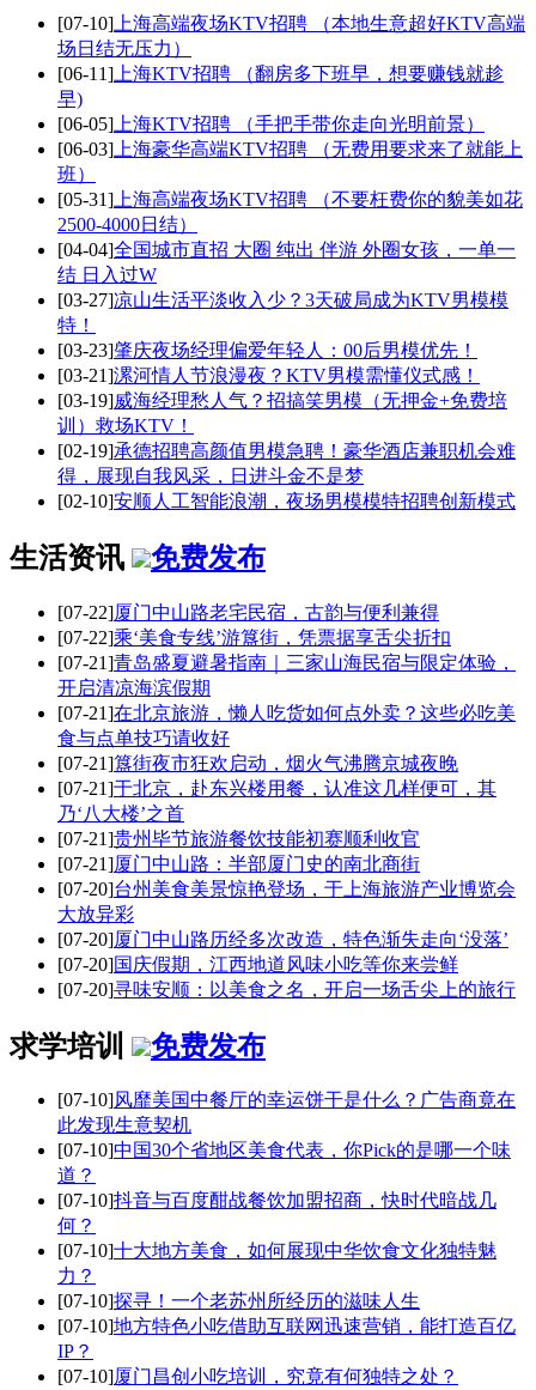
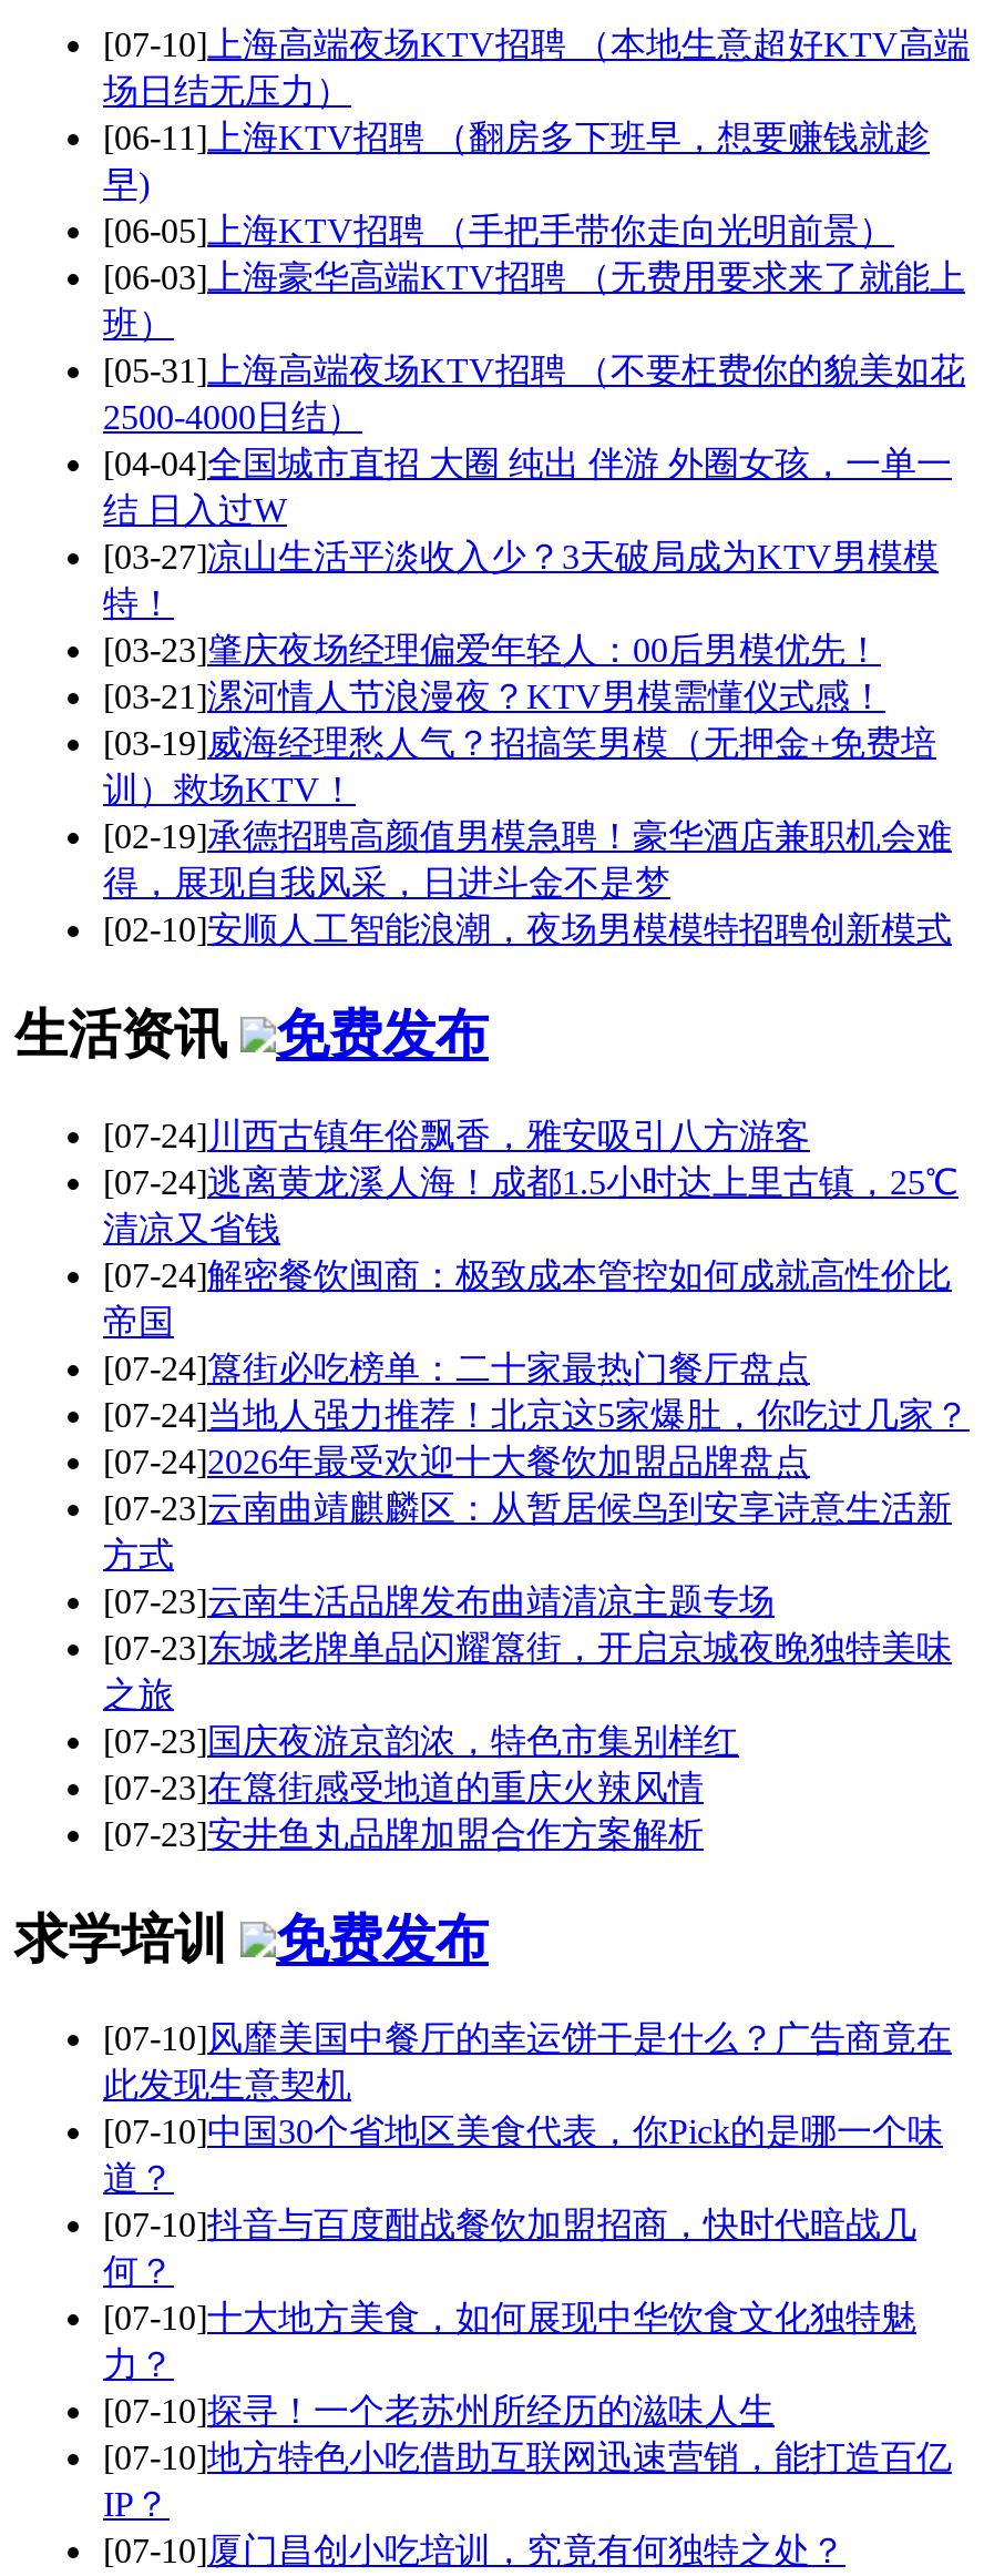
- [07-22]厦门中山路老宅民宿，古韵与便利兼得
- [07-22]乘‘美食专线’游簋街，凭票据享舌尖折扣
- [07-21]青岛盛夏避暑指南｜三家山海民宿与限定体验，
- 开启清凉海滨假期
- [07-21]在北京旅游，懒人吃货如何点外卖？这些必吃美
- 食与点单技巧请收好
- [07-21]簋街夜市狂欢启动，烟火气沸腾京城夜晚
- [07-21]于北京，赴东兴楼用餐，认准这几样便可，其
- 乃‘八大楼’之首
- [07-21]贵州毕节旅游餐饮技能初赛顺利收官
- [07-21]厦门中山路：半部厦门史的南北商街
- [07-20]台州美食美景惊艳登场，于上海旅游产业博览会
- 大放异彩
- [07-20]厦门中山路历经多次改造，特色渐失走向‘没落’
- [07-20]国庆假期，江西地道风味小吃等你来尝鲜
- [07-20]寻味安顺：以美食之名，开启一场舌尖上的旅行
+ [07-24]川西古镇年俗飘香，雅安吸引八方游客
+ [07-24]逃离黄龙溪人海！成都1.5小时达上里古镇，25℃
+ 清凉又省钱
+ [07-24]解密餐饮闽商：极致成本管控如何成就高性价比
+ 帝国
+ [07-24]簋街必吃榜单：二十家最热门餐厅盘点
+ [07-24]当地人强力推荐！北京这5家爆肚，你吃过几家？
+ [07-24]2026年最受欢迎十大餐饮加盟品牌盘点
+ [07-23]云南曲靖麒麟区：从暂居候鸟到安享诗意生活新
+ 方式
+ [07-23]云南生活品牌发布曲靖清凉主题专场
+ [07-23]东城老牌单品闪耀簋街，开启京城夜晚独特美味
+ 之旅
+ [07-23]国庆夜游京韵浓，特色市集别样红
+ [07-23]在簋街感受地道的重庆火辣风情
+ [07-23]安井鱼丸品牌加盟合作方案解析
